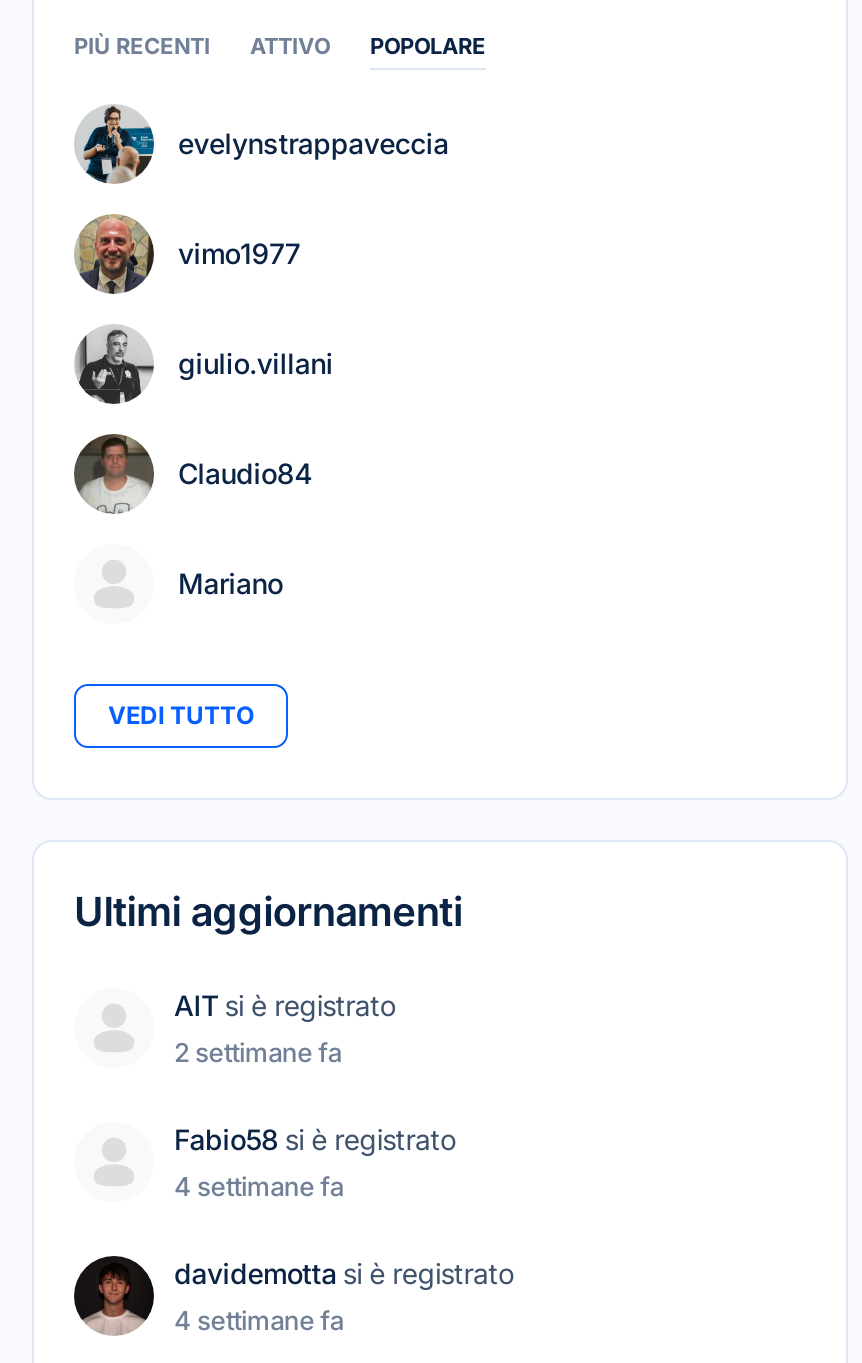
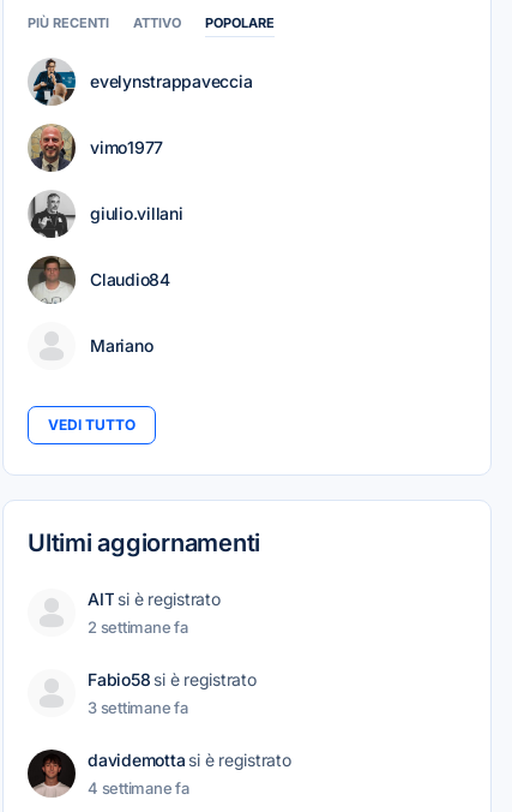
- 4 settimane fa
+ 3 settimane fa
